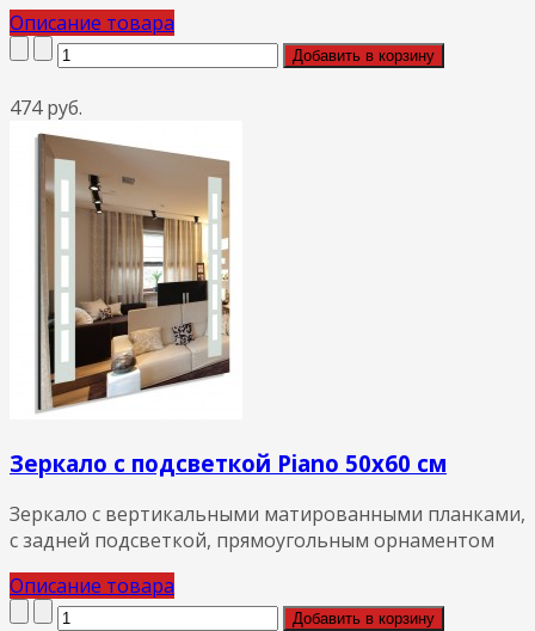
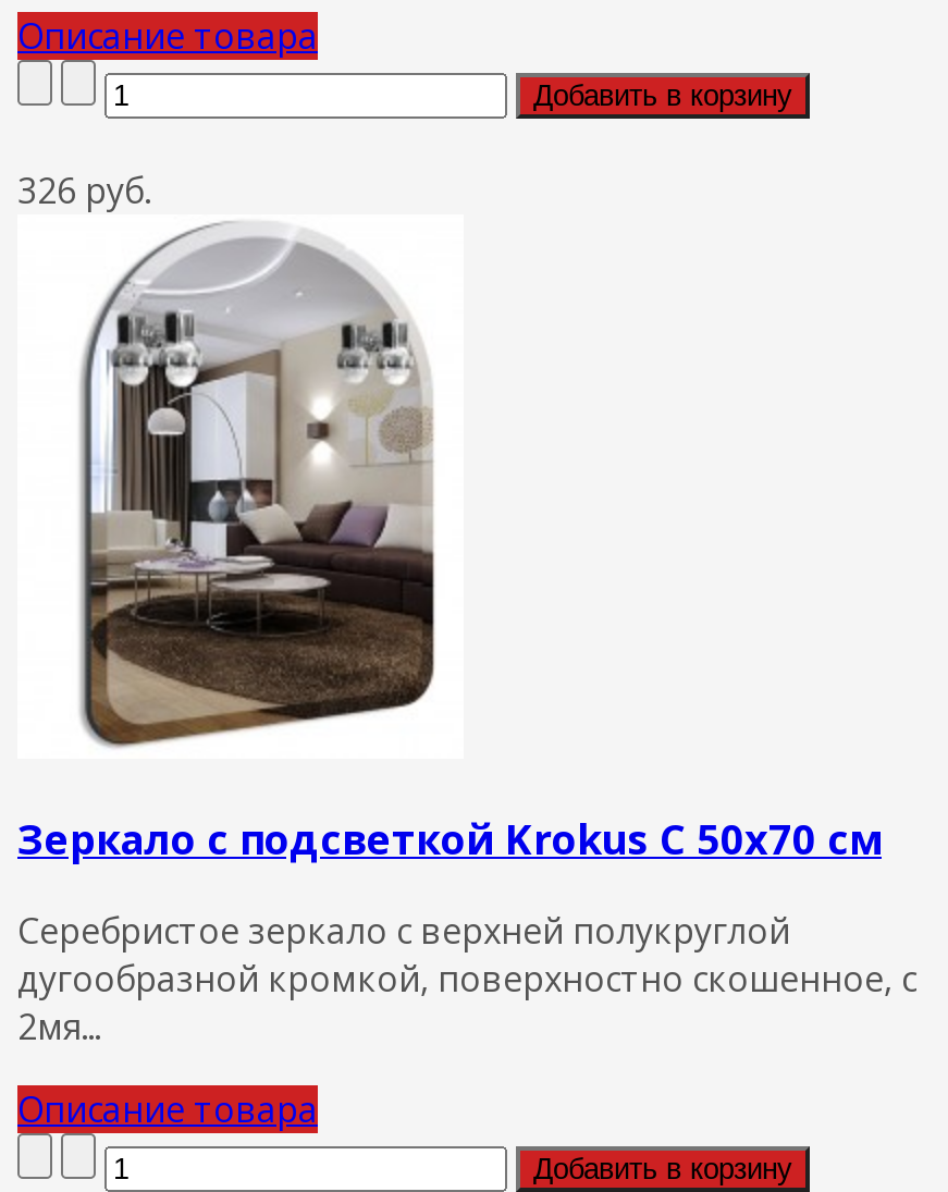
- 474 руб.
+ 326 руб.

- [image]
- Зеркало с подсветкой Piano 50x60 см
+ [image]
+ Зеркало с подсветкой Krokus C 50x70 см

- Зеркало с вертикальными матированными планками,
- с задней подсветкой, прямоугольным орнаментом
+ Серебристое зеркало с верхней полукруглой
+ дугообразной кромкой, поверхностно скошенное, с
+ 2мя...
